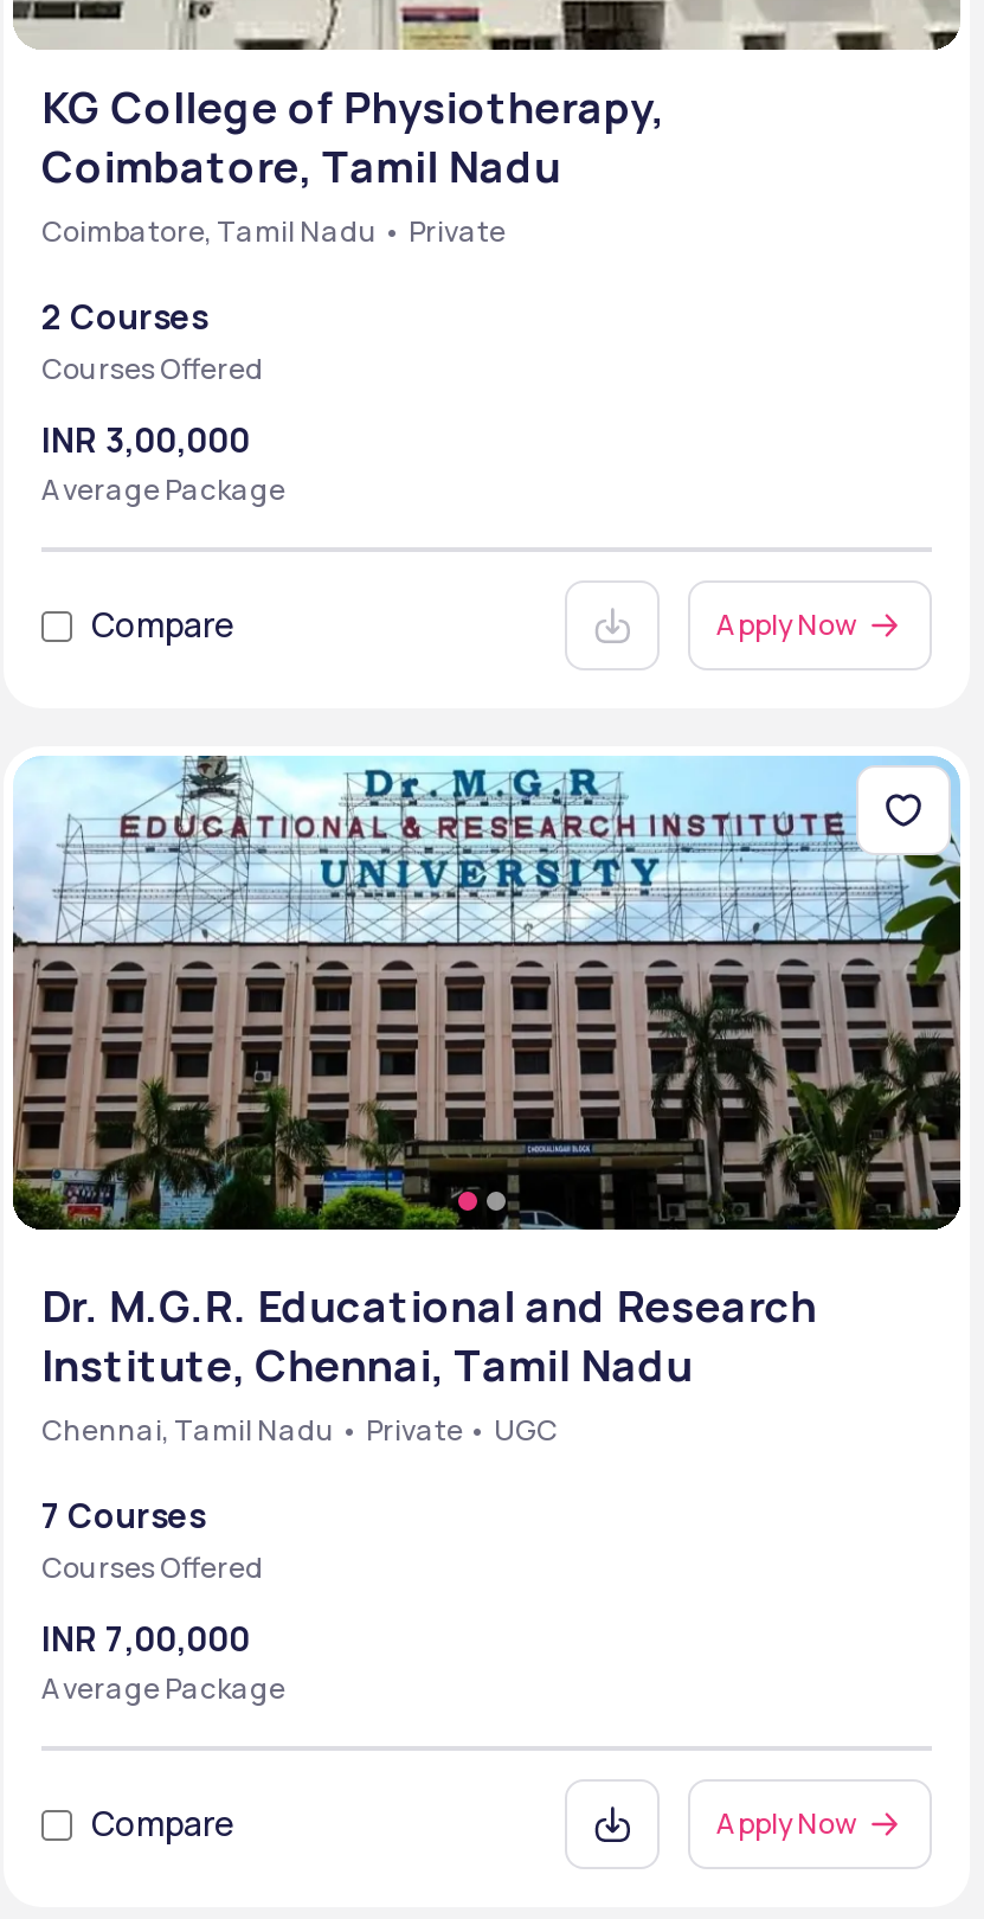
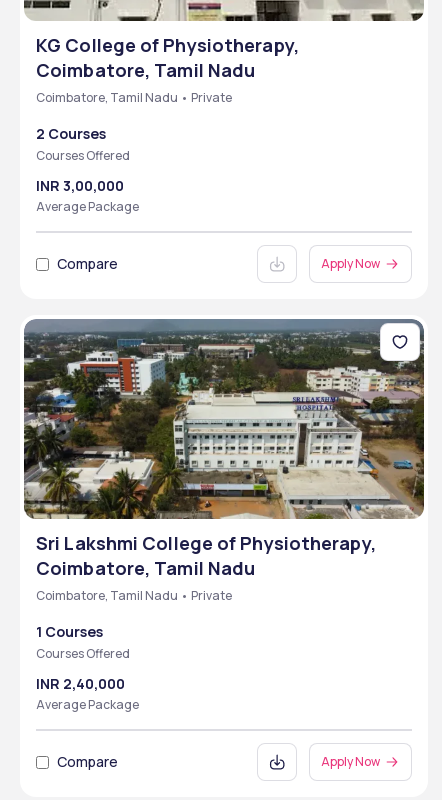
- [image]
- Dr. M.G.R. Educational and Research
- Institute, Chennai, Tamil Nadu
- Chennai, Tamil Nadu • Private • UGC
+ [image]
+ Sri Lakshmi College of Physiotherapy,
+ Coimbatore, Tamil Nadu
+ Coimbatore, Tamil Nadu • Private

- 7 Courses
+ 1 Courses

- INR 7,00,000
+ INR 2,40,000
